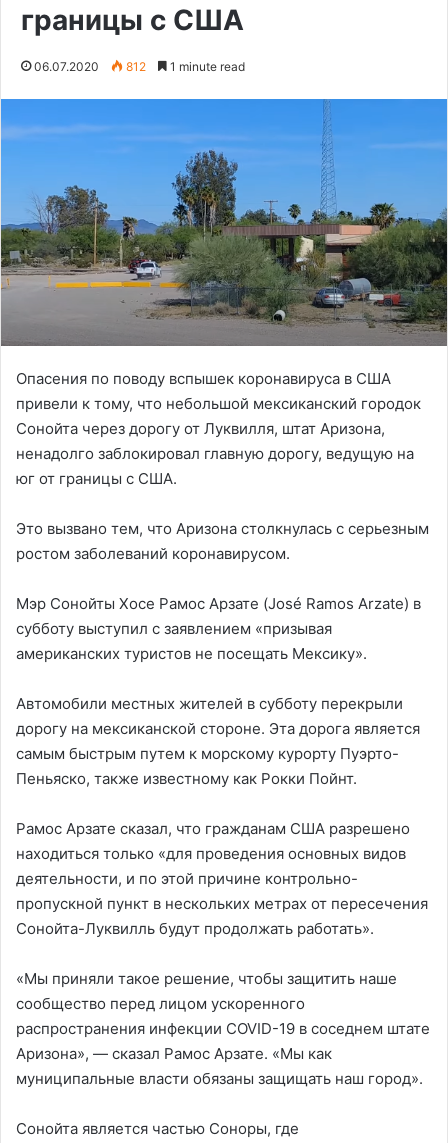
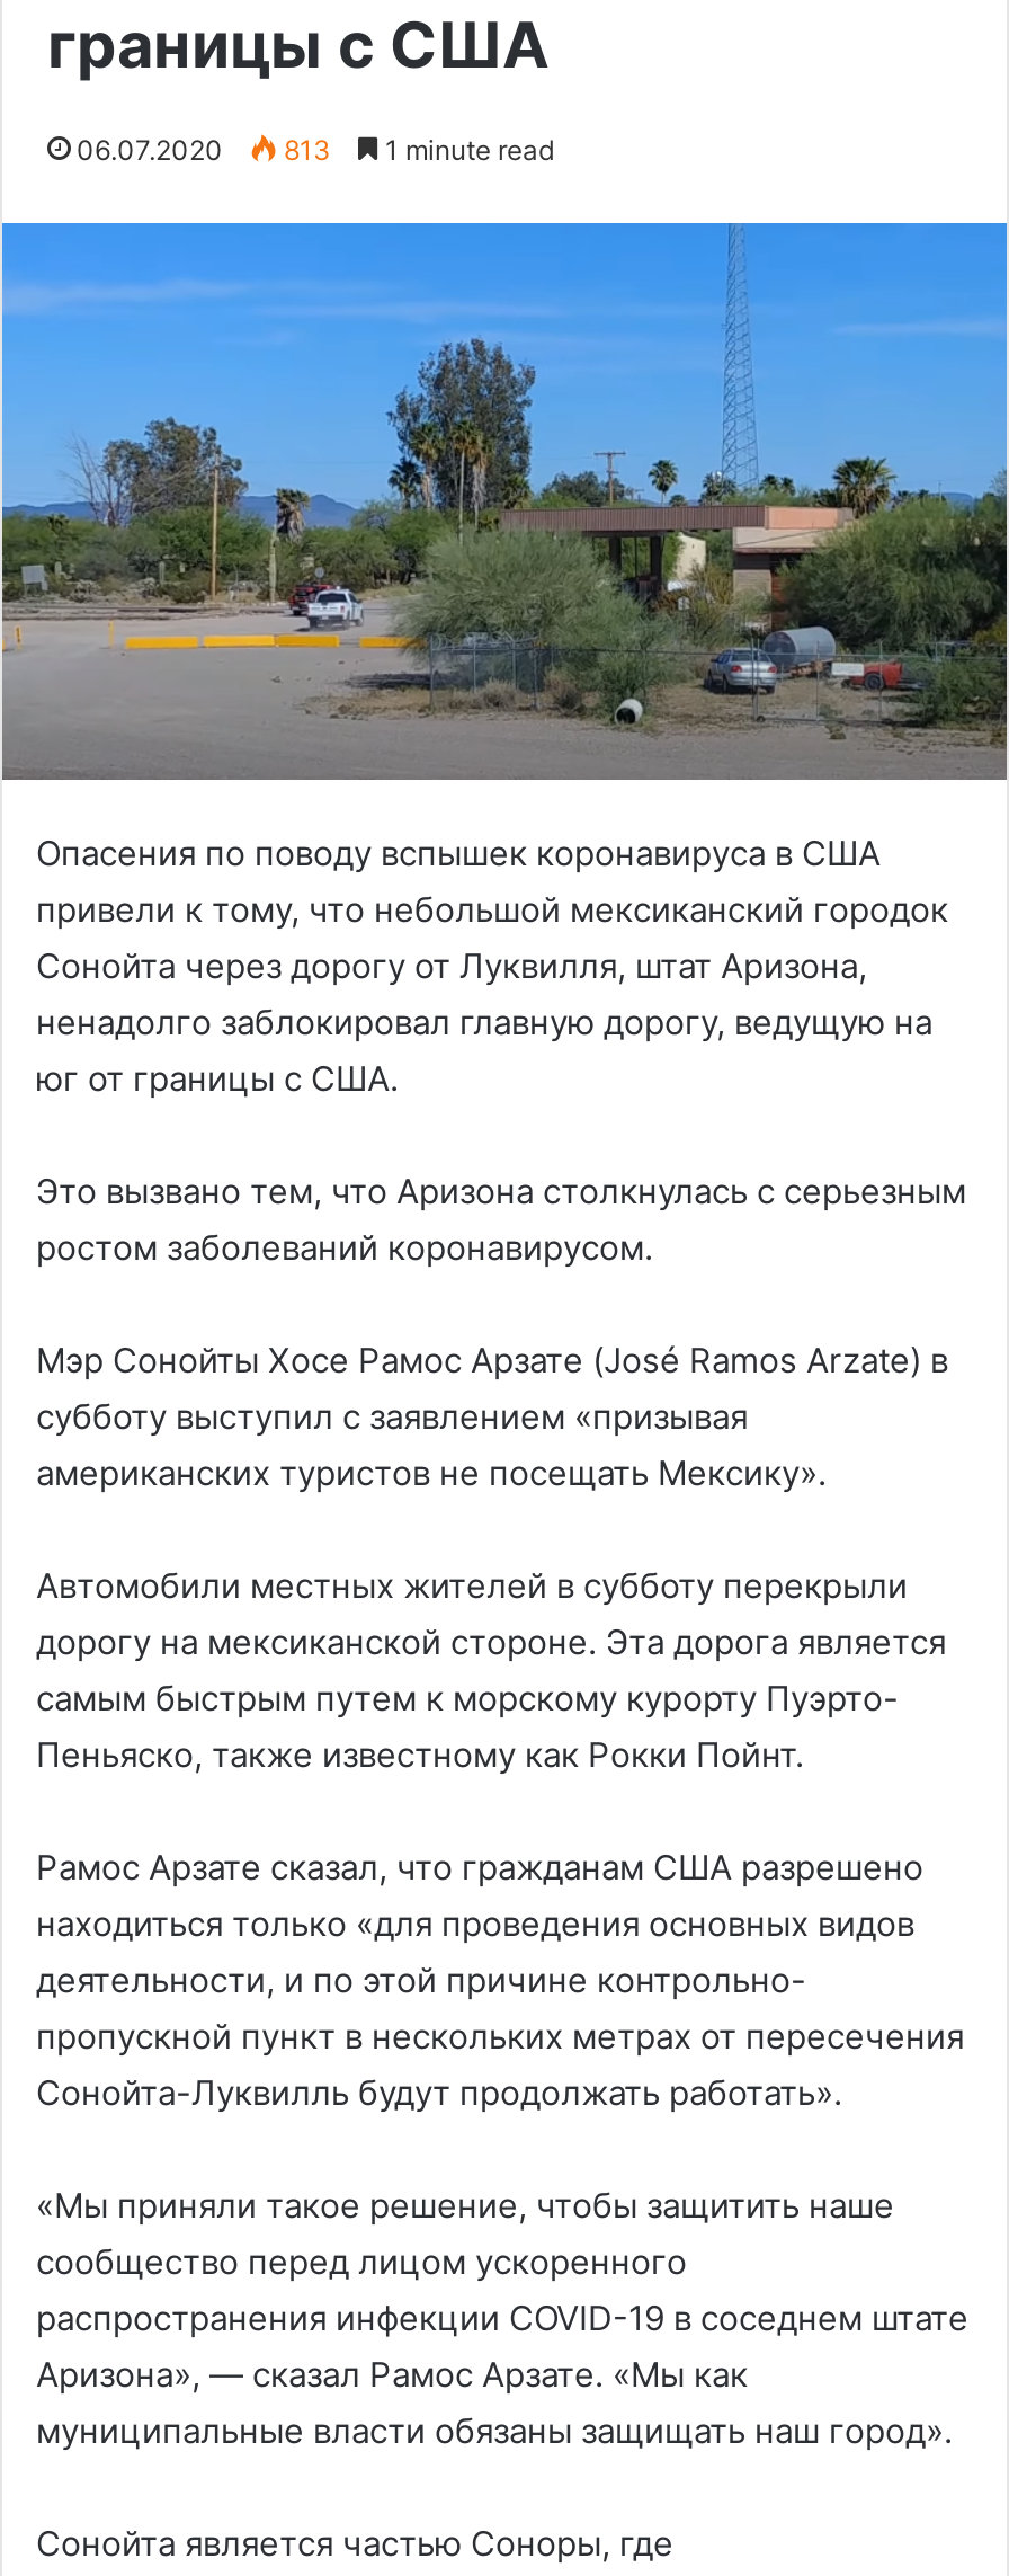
- 06.07.2020 812 1 minute read
+ 06.07.2020 813 1 minute read
